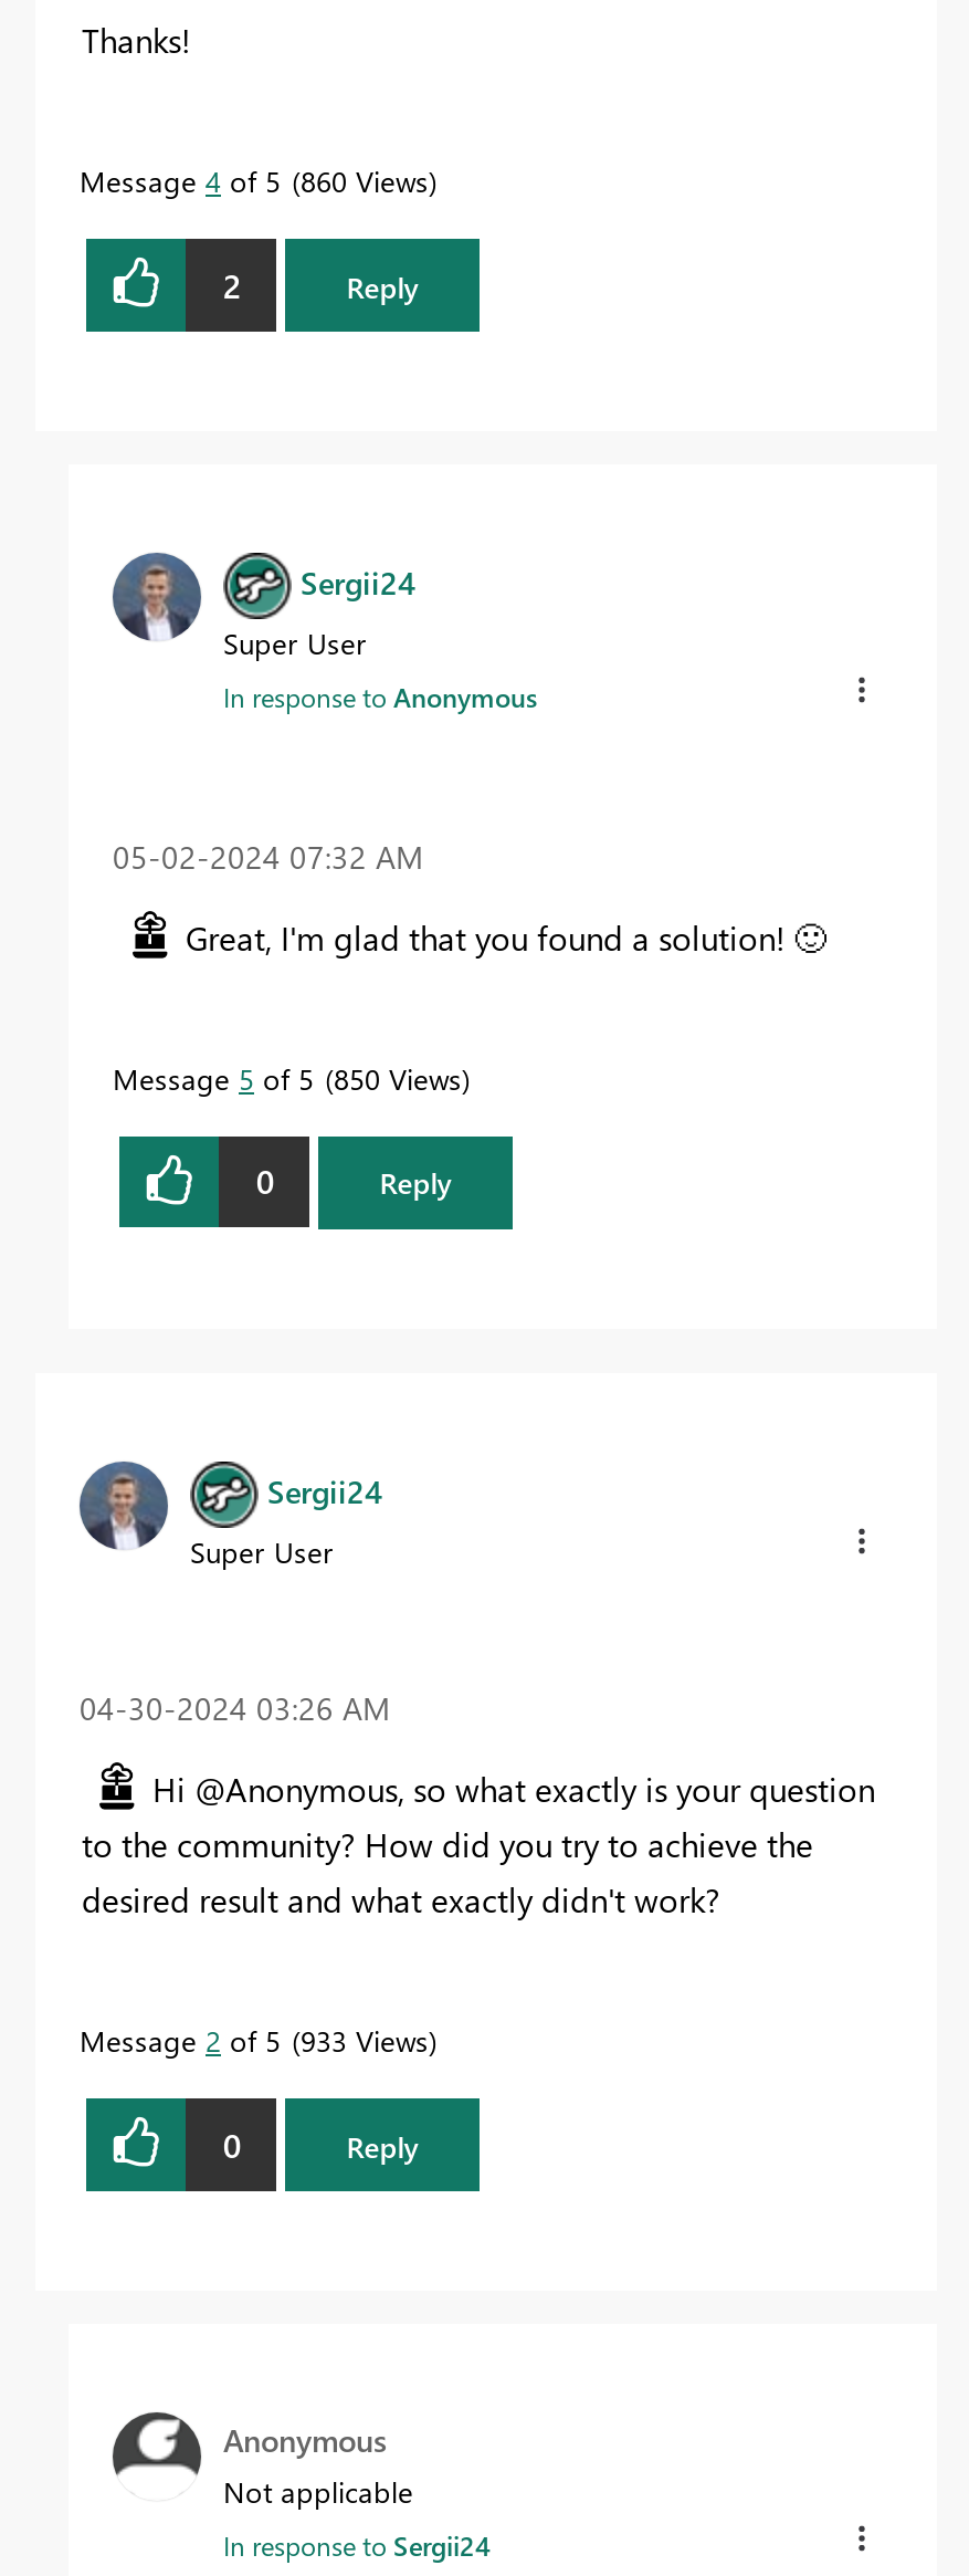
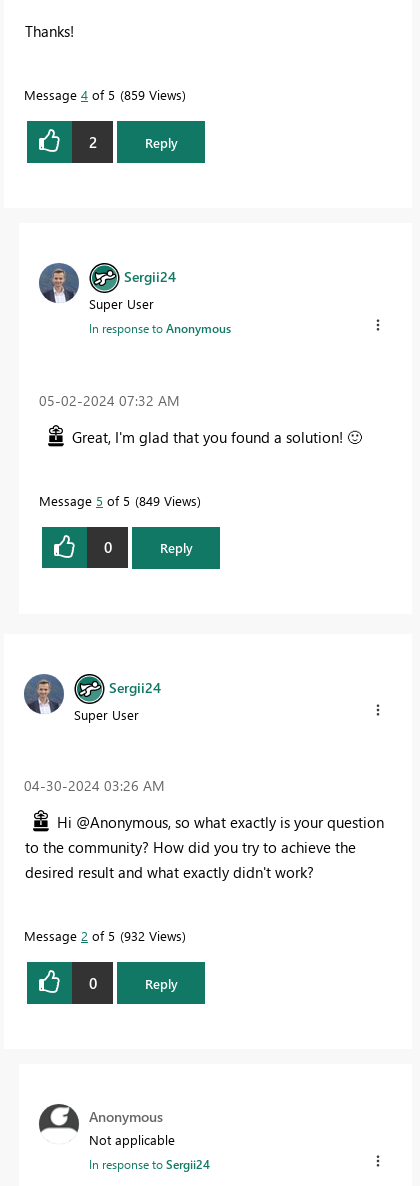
- Message 4 of 5 860 Views
+ Message 4 of 5 859 Views

- Message 5 of 5 850 Views
+ Message 5 of 5 849 Views

- Message 2 of 5 933 Views
+ Message 2 of 5 932 Views
